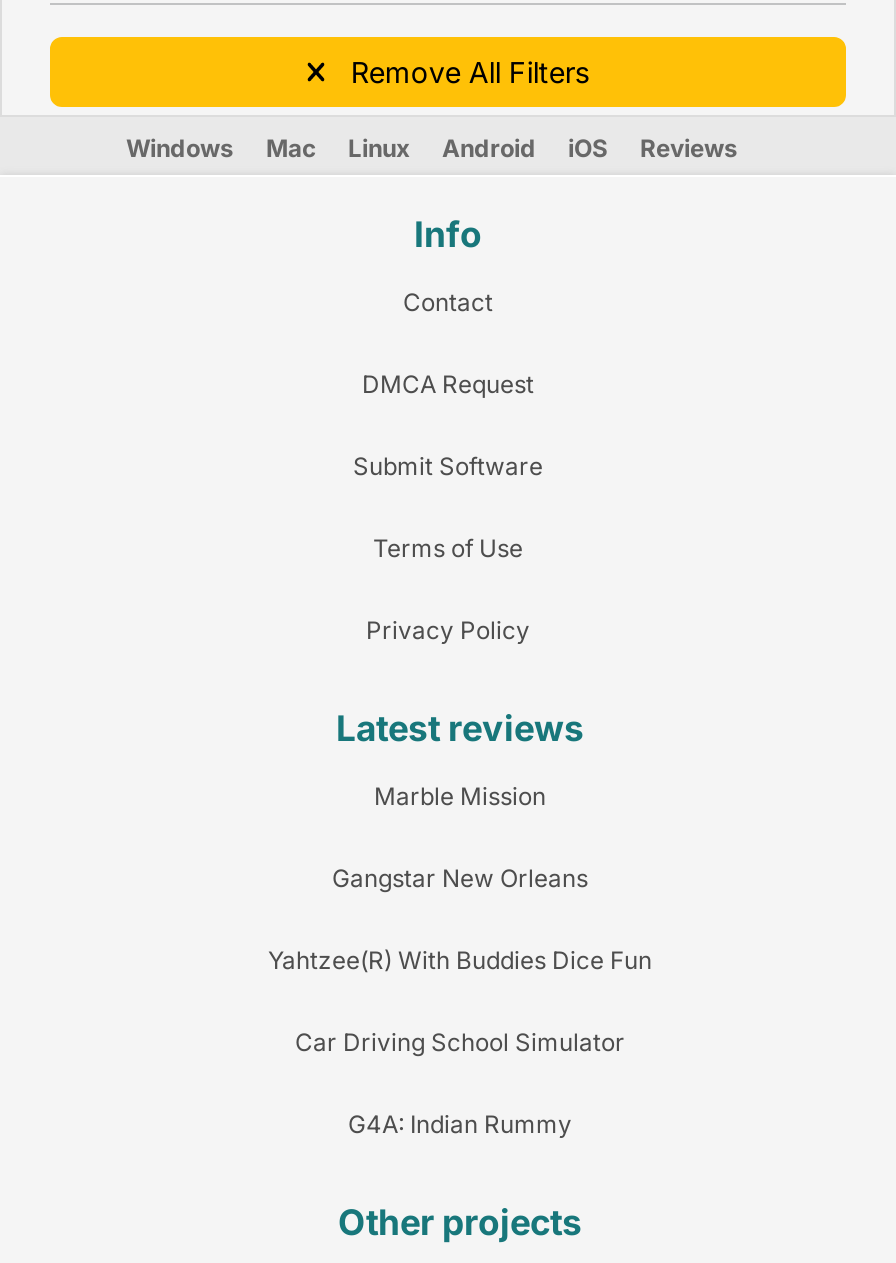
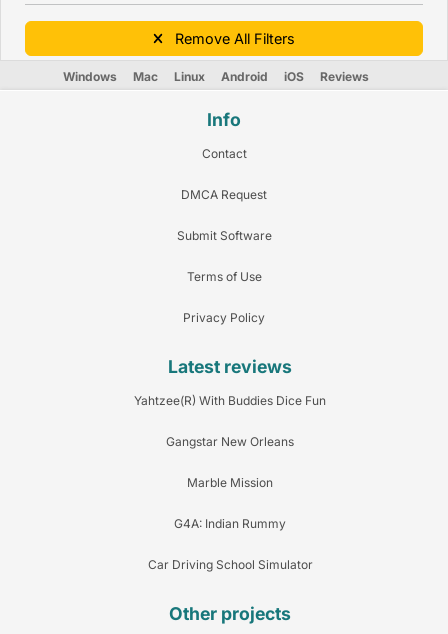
moved down: Gangstar New Orleans | Marble Mission

moved up: Yahtzee(R) With Buddies Dice Fun

moved down: Car Driving School Simulator

moved up: G4A: Indian Rummy
